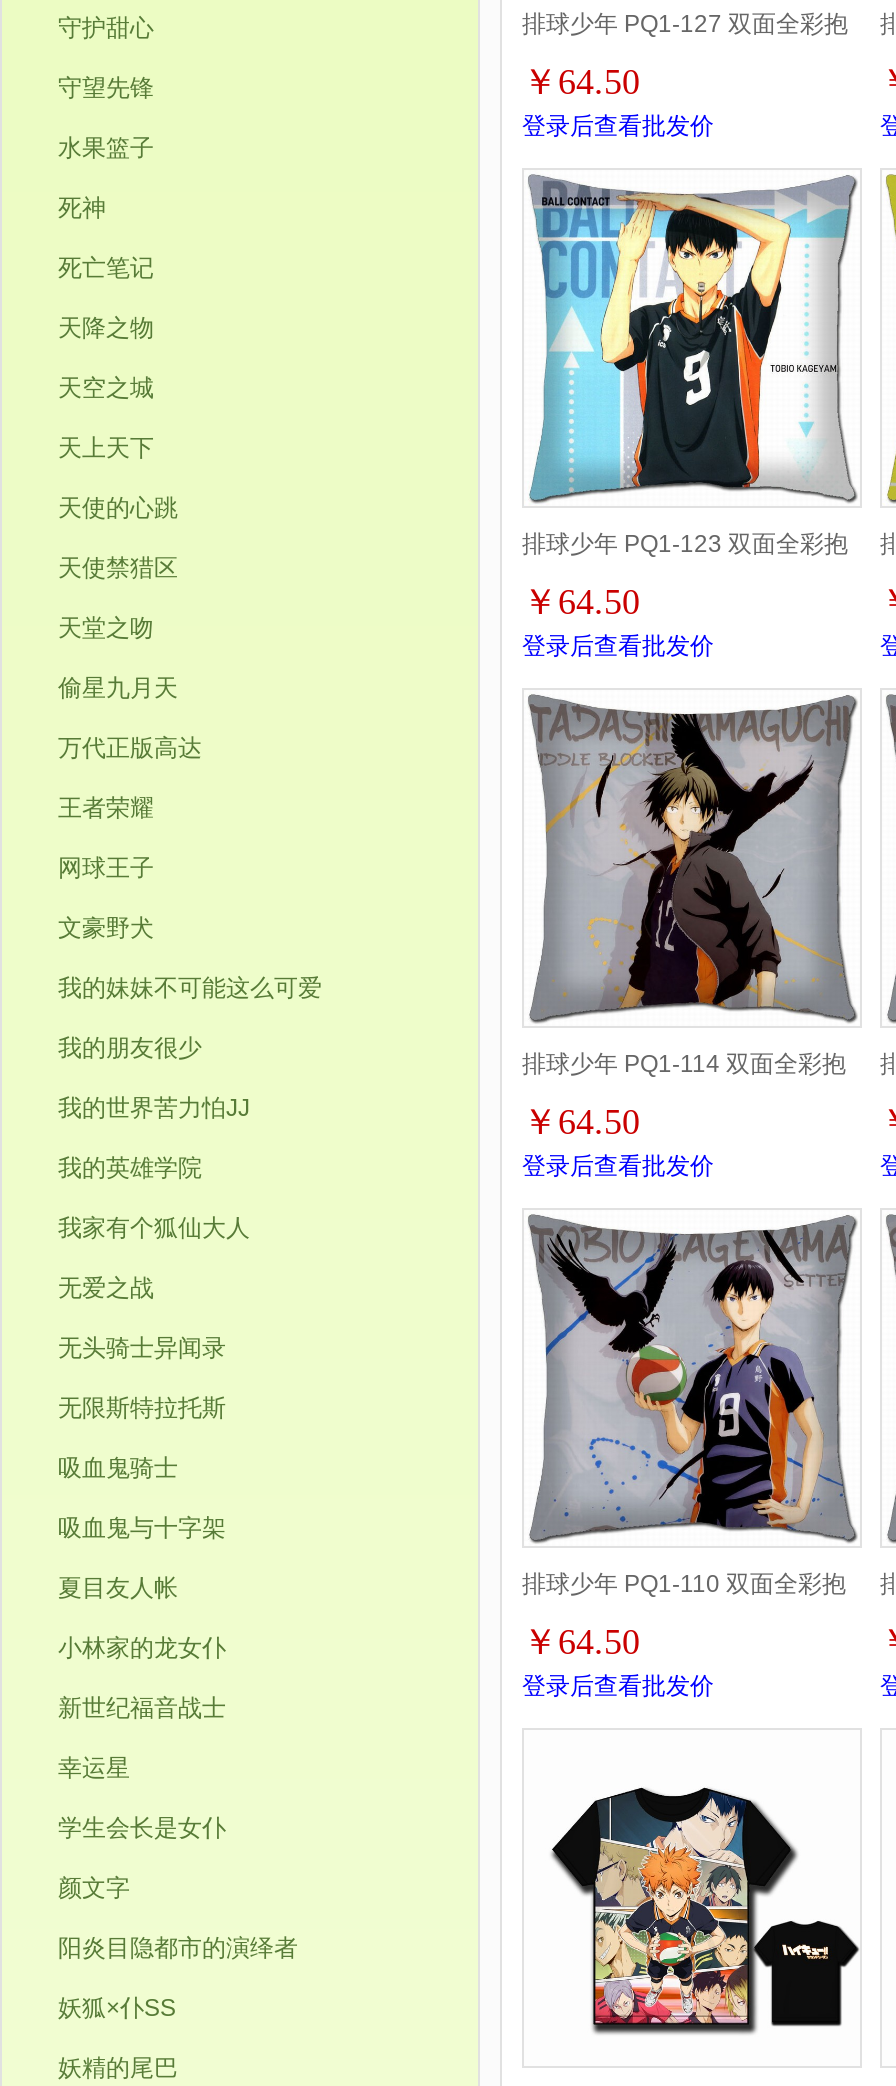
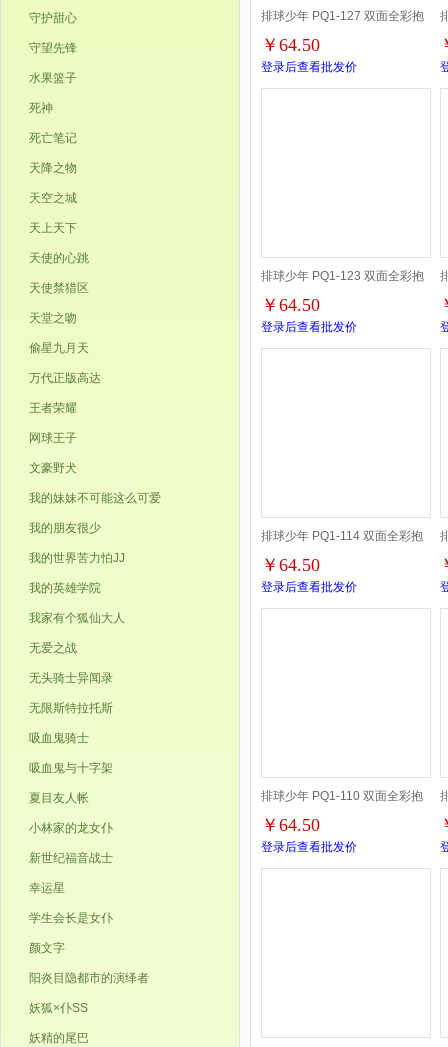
- [image]

- [image]

- [image]

- [image]
